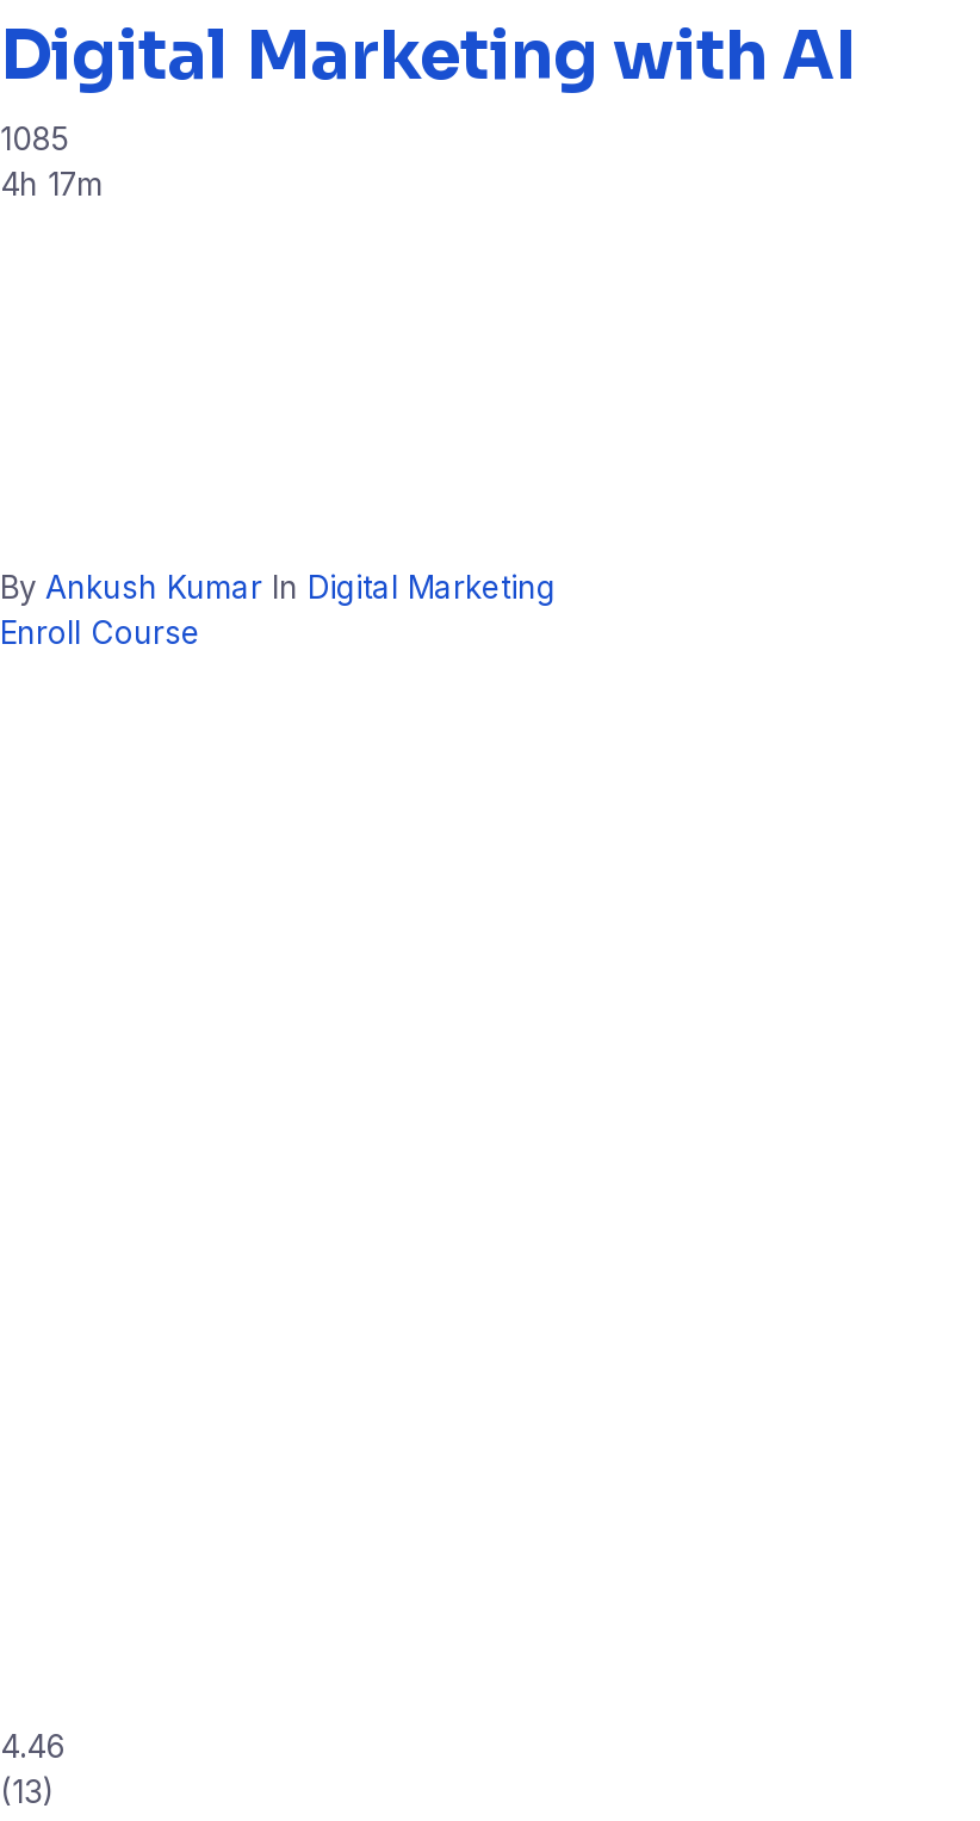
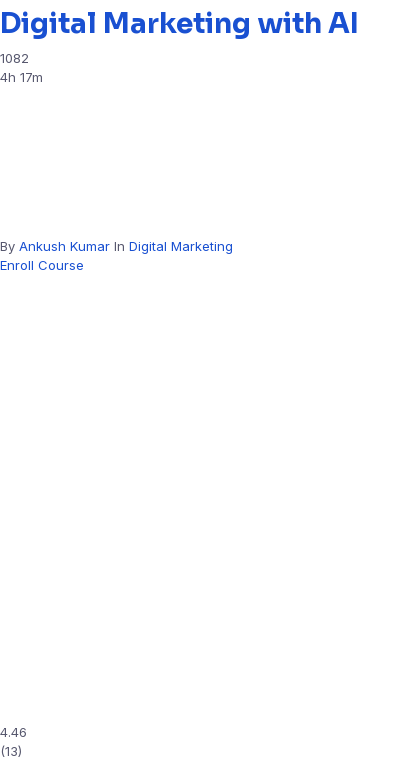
- 1085
+ 1082
